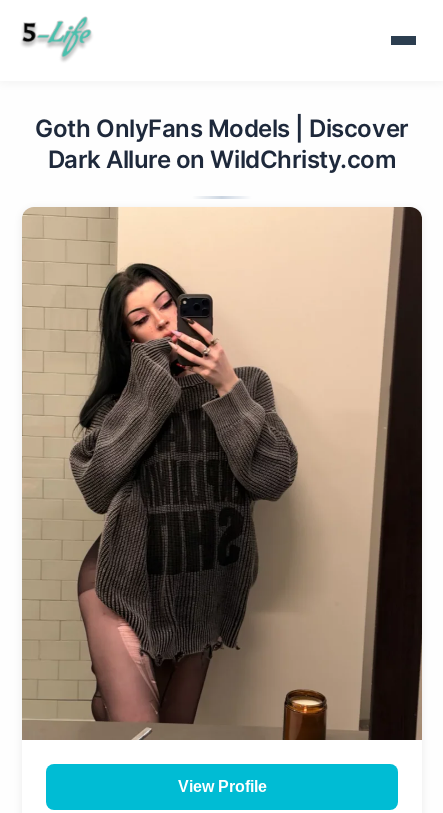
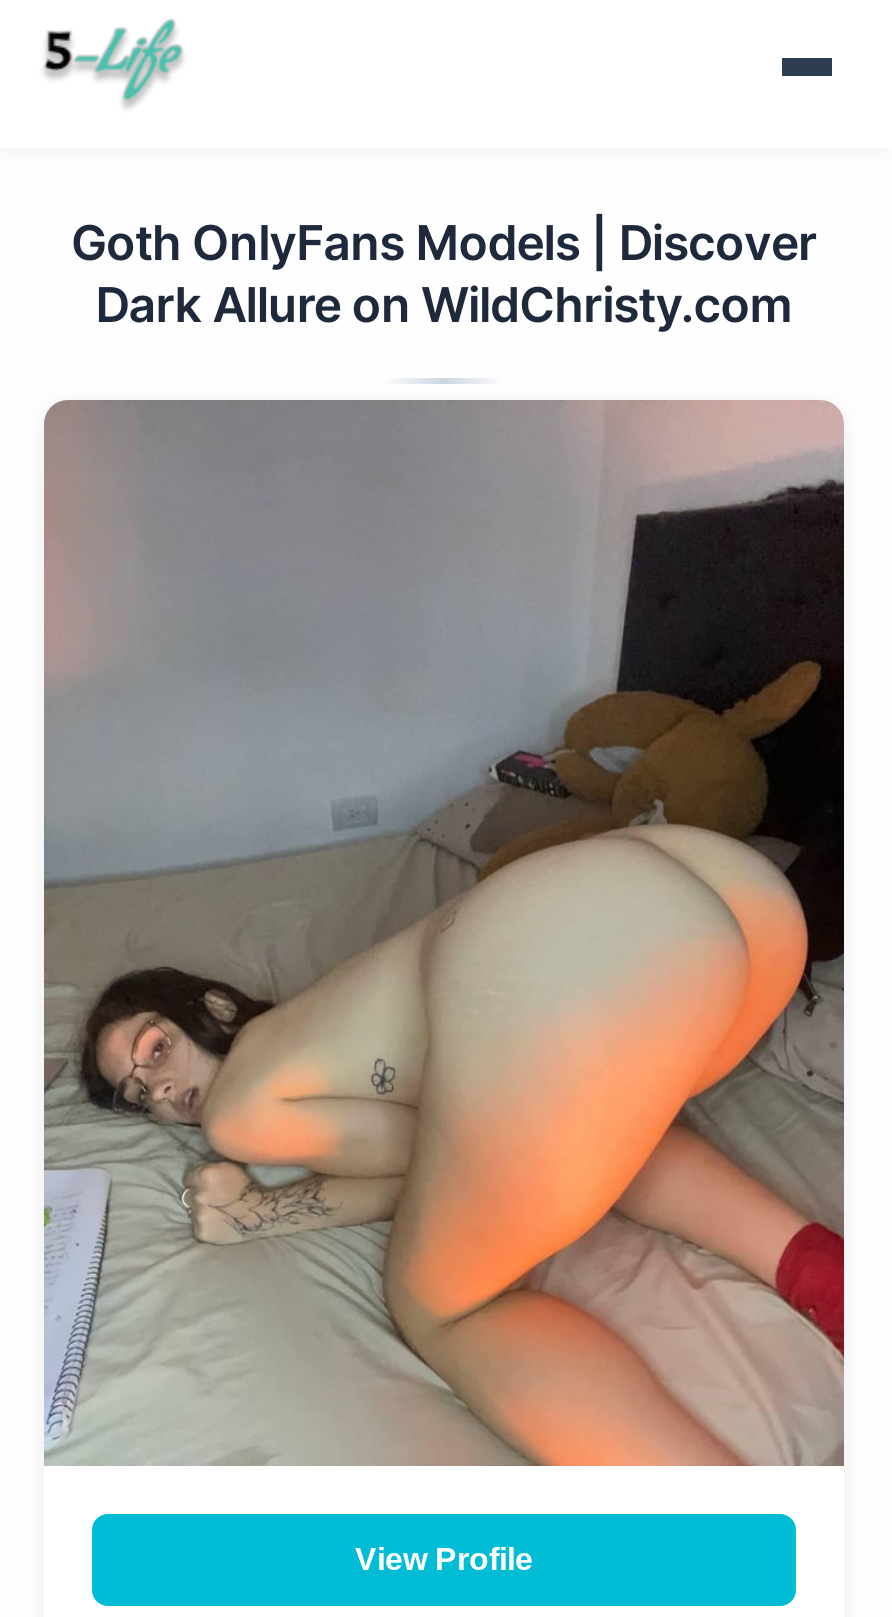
- [image]
+ [image]
